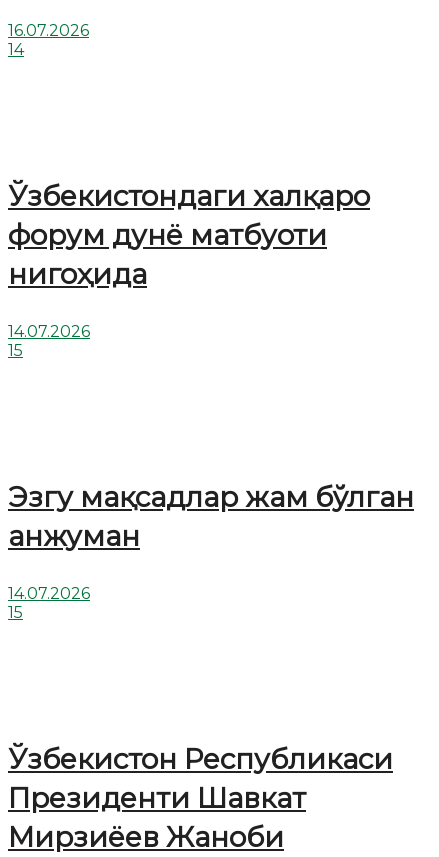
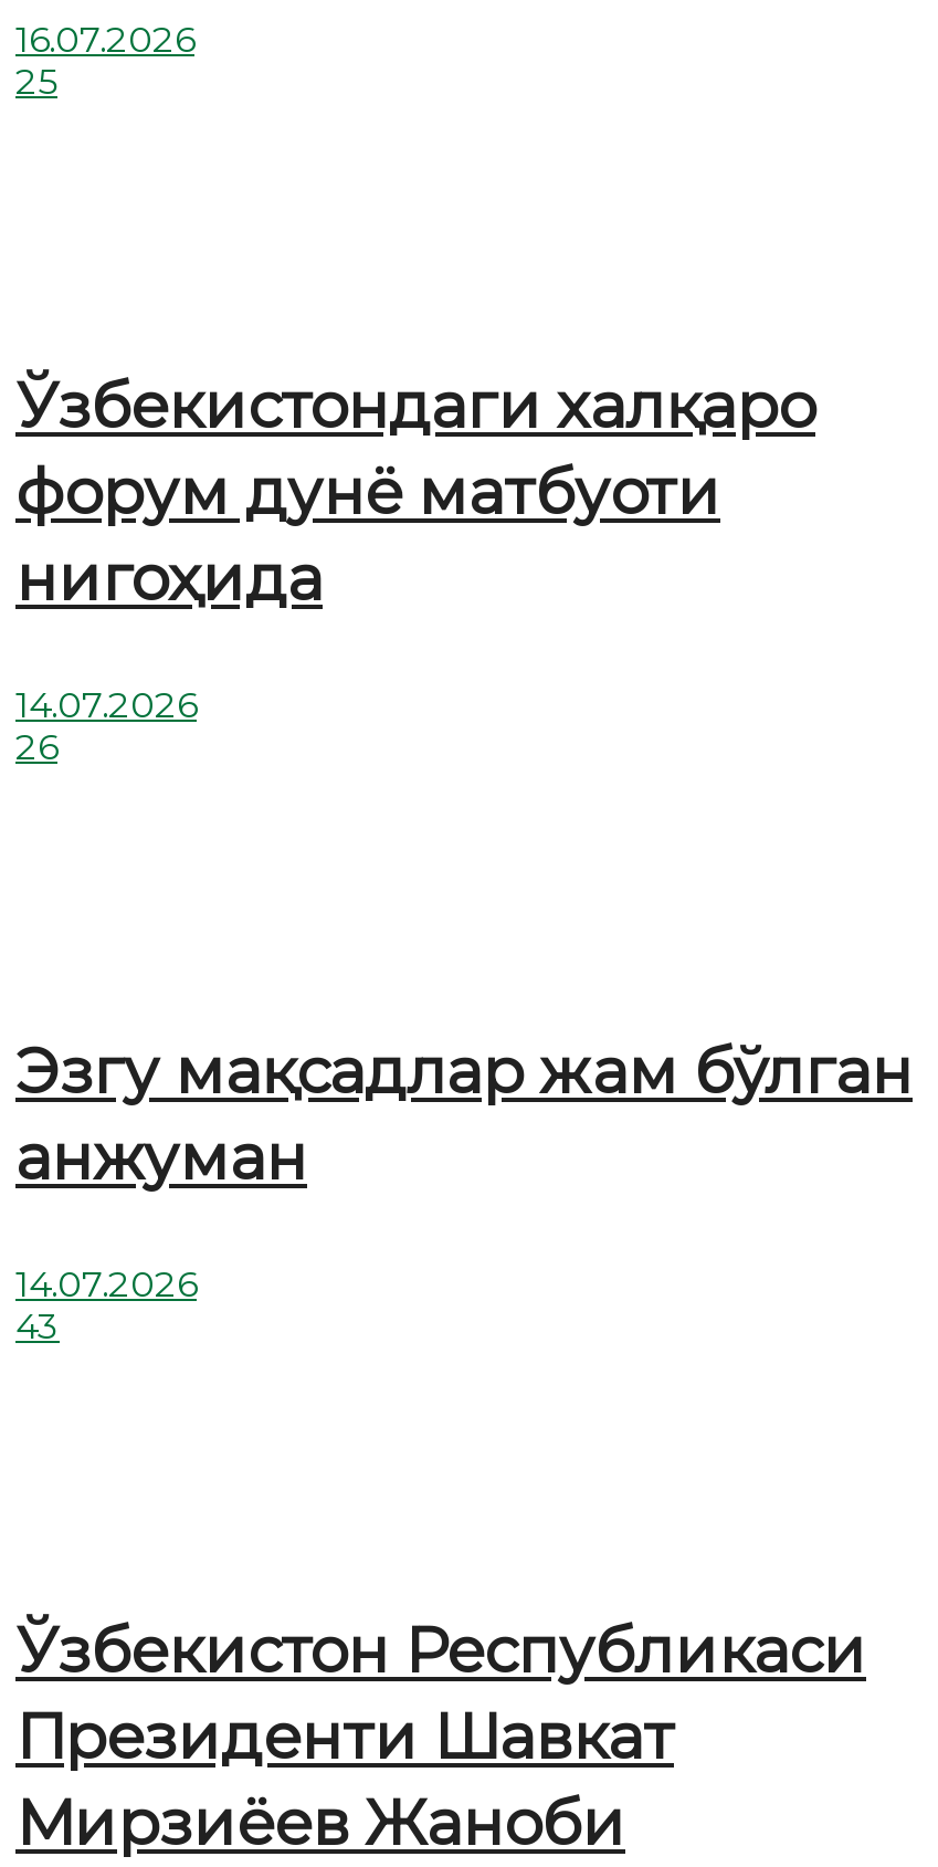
- 14
+ 25

- 15
+ 26

- 15
+ 43
